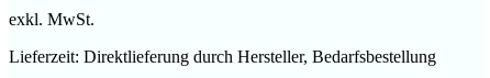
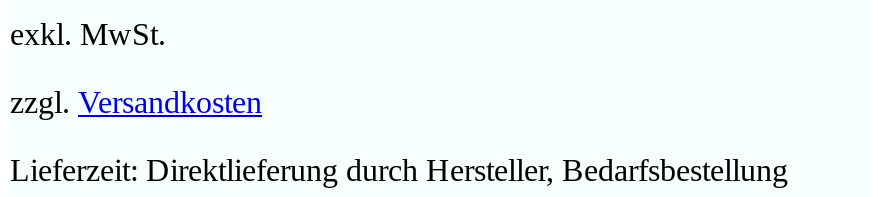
+ zzgl. Versandkosten
